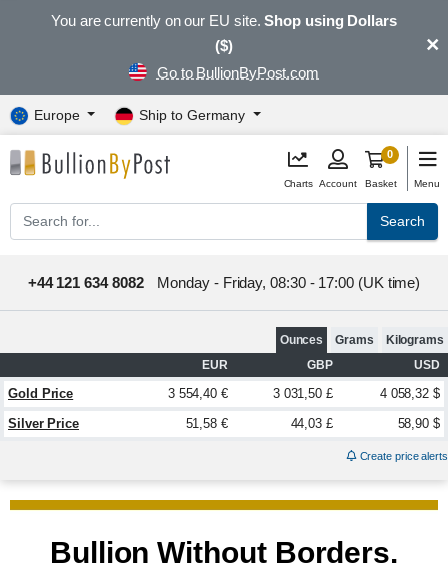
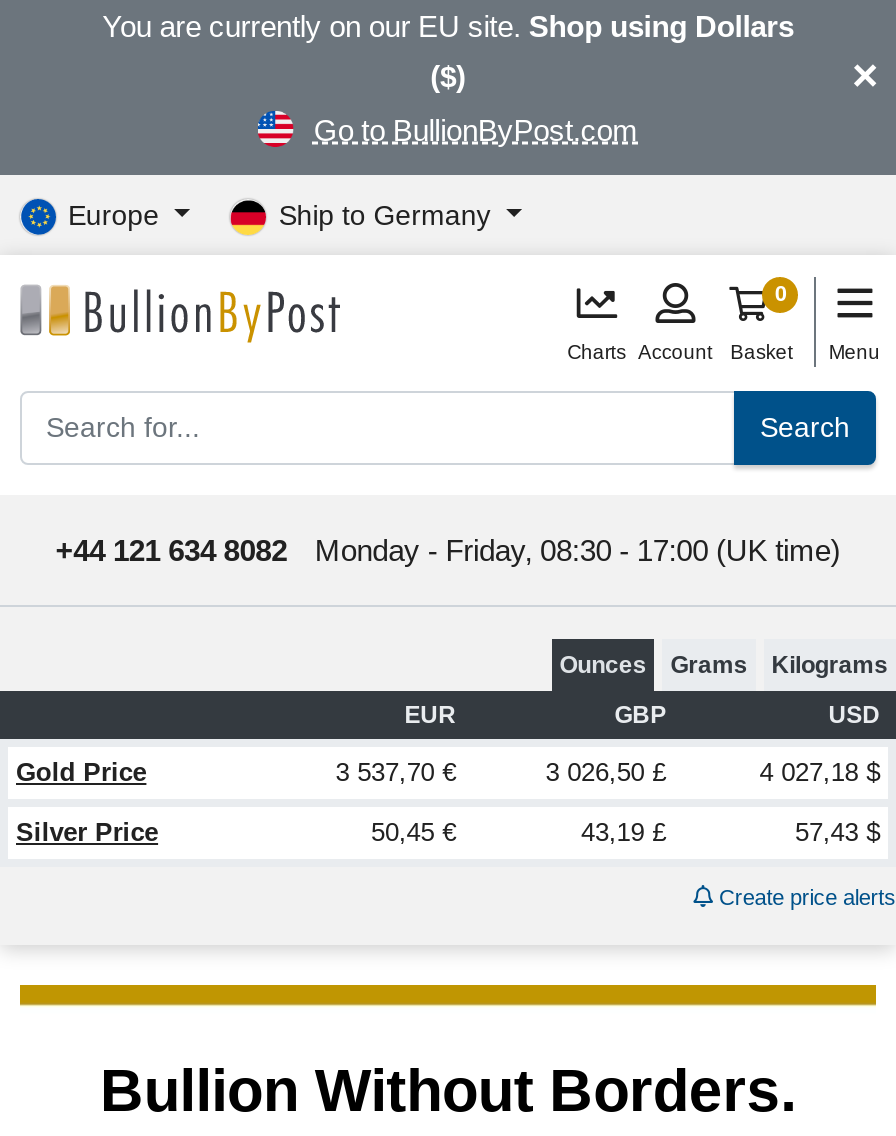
- 3 554,40 €
+ 3 537,70 €

- 3 031,50 £
+ 3 026,50 £

- 4 058,32 $
+ 4 027,18 $

- 51,58 €
+ 50,45 €

- 44,03 £
+ 43,19 £

- 58,90 $
+ 57,43 $
